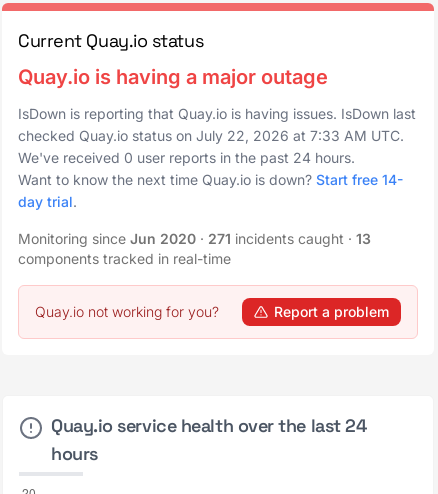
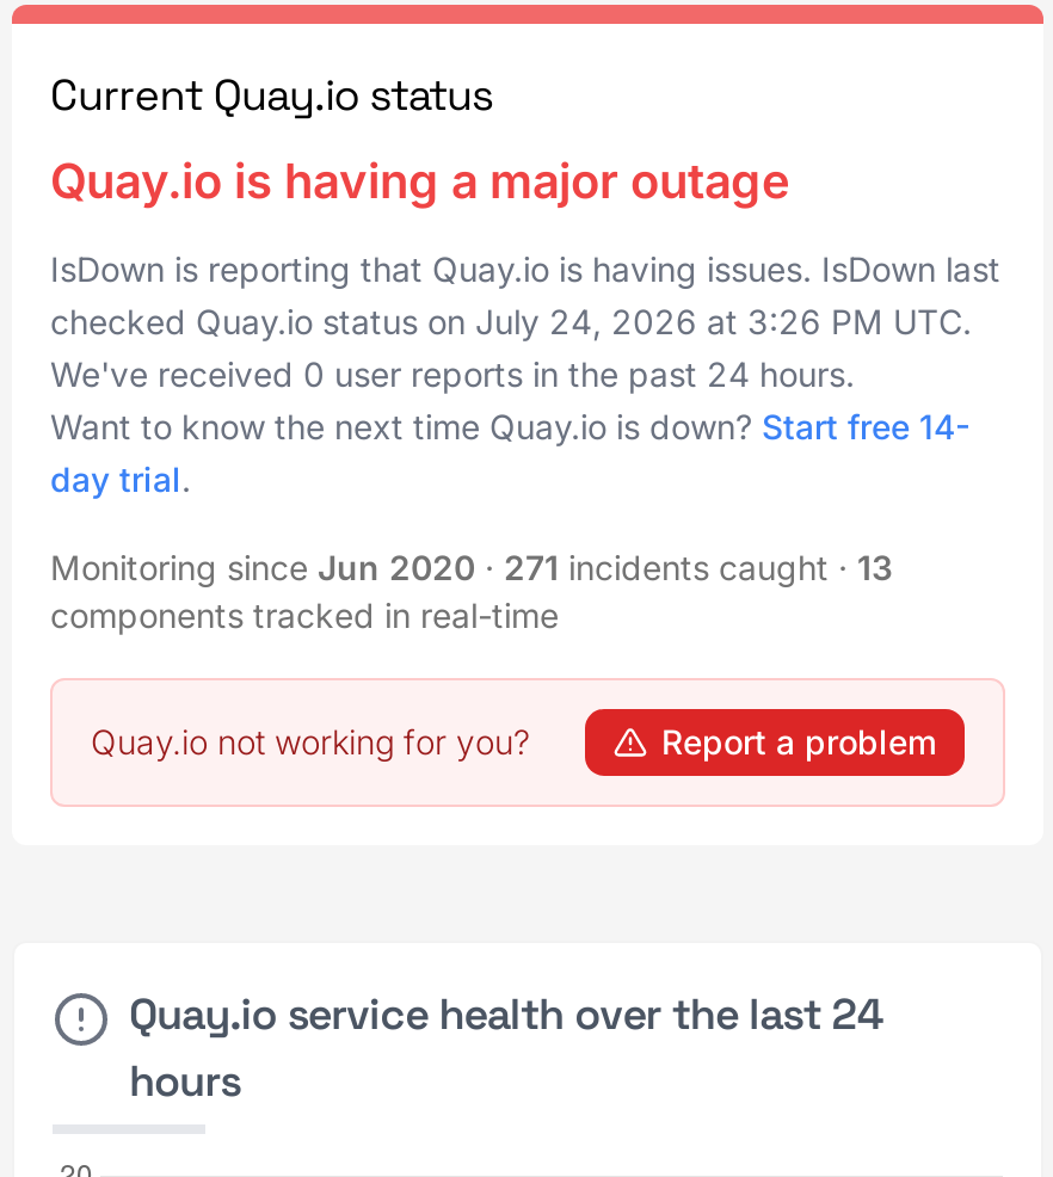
- checked Quay.io status on July 22, 2026 at 7:33 AM UTC.
+ checked Quay.io status on July 24, 2026 at 3:26 PM UTC.
